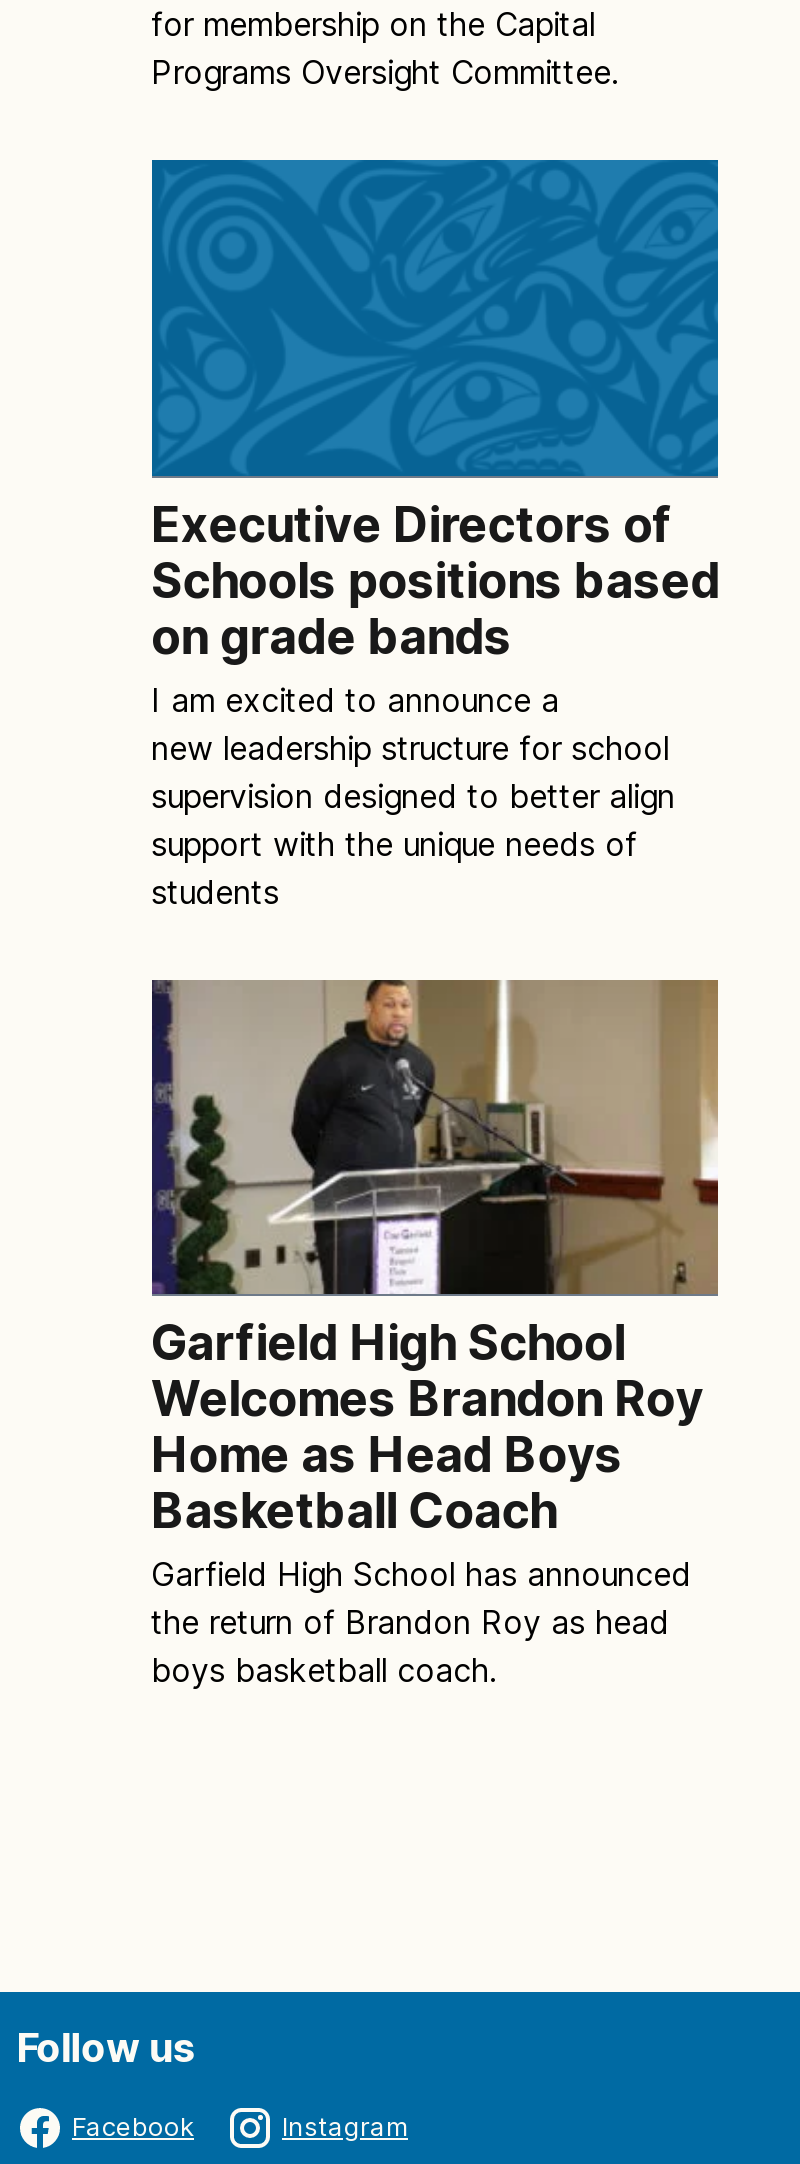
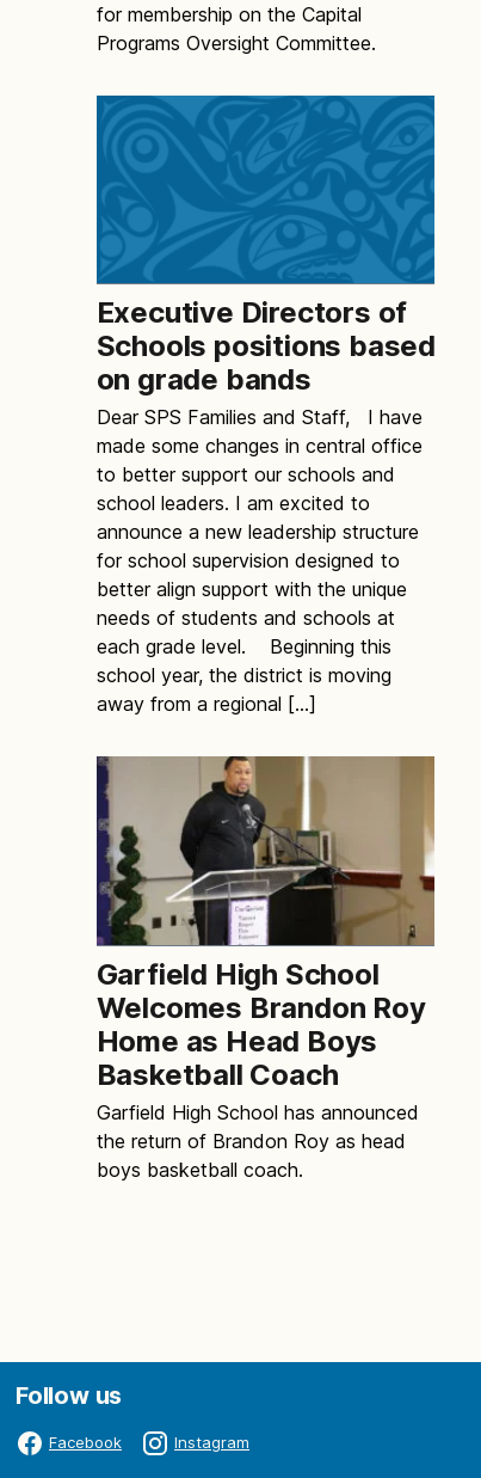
- I am excited to announce a
- new leadership structure for school
- supervision designed to better align
- support with the unique needs of
- students
+ Dear SPS Families and Staff, I have
+ made some changes in central office
+ to better support our schools and
+ school leaders. I am excited to
+ announce a new leadership structure
+ for school supervision designed to
+ better align support with the unique
+ needs of students and schools at
+ each grade level. Beginning this
+ school year, the district is moving
+ away from a regional […]
